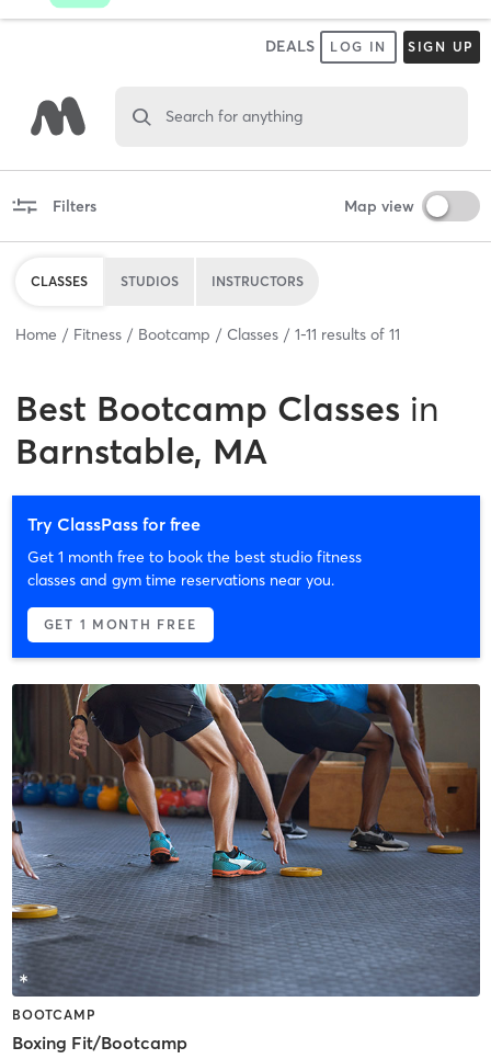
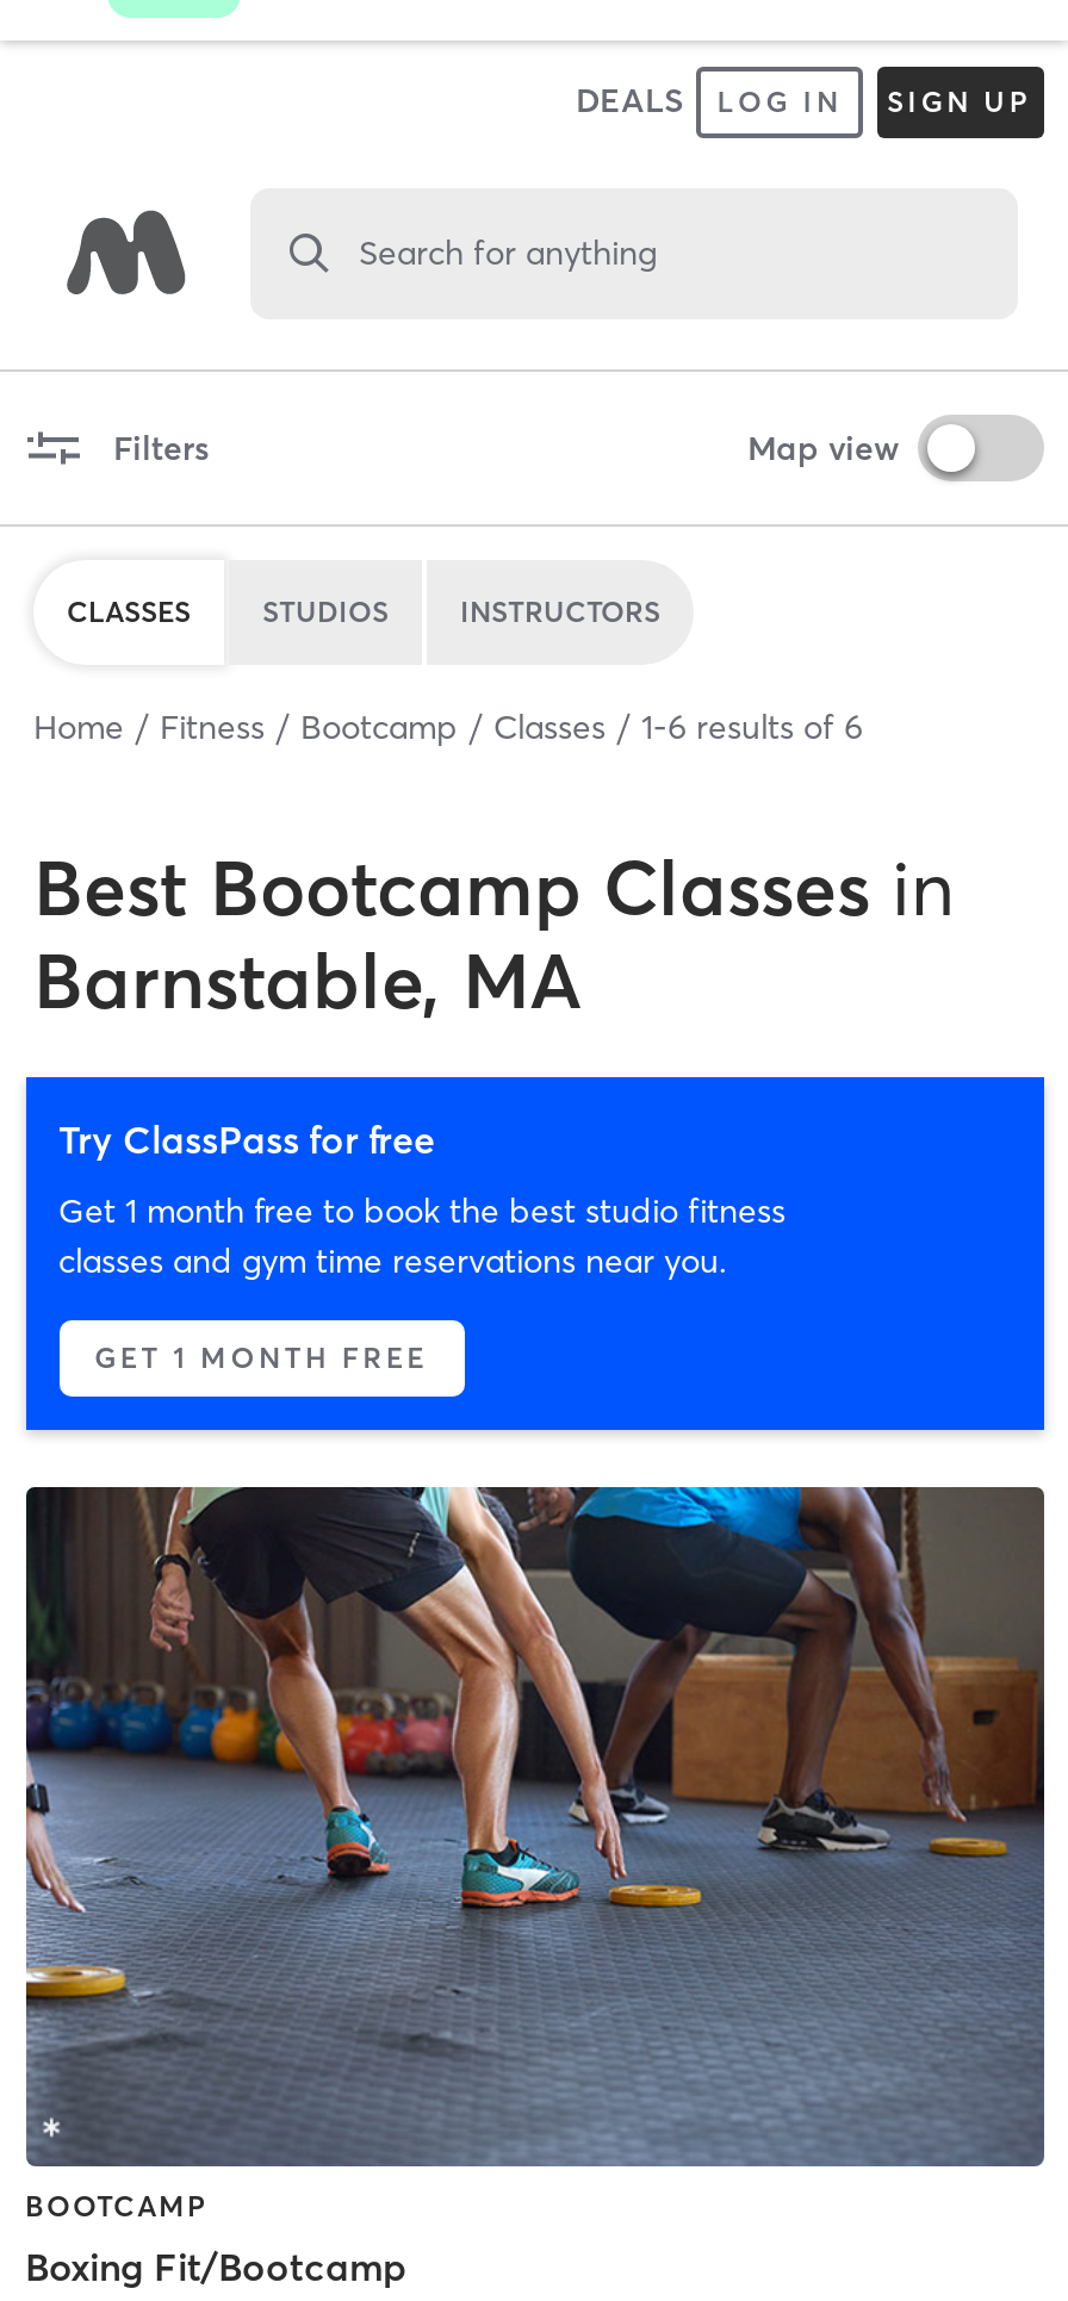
- Home Fitness Bootcamp Classes 1-11 results of 11
+ Home Fitness Bootcamp Classes 1-6 results of 6
